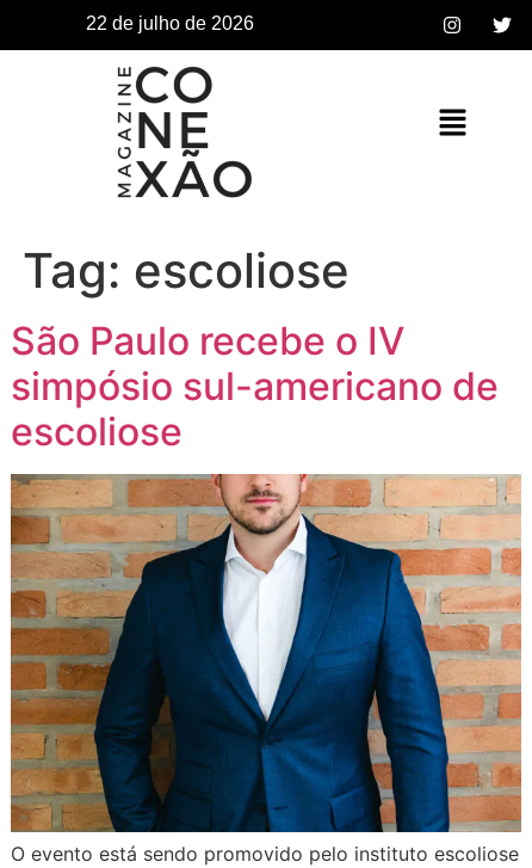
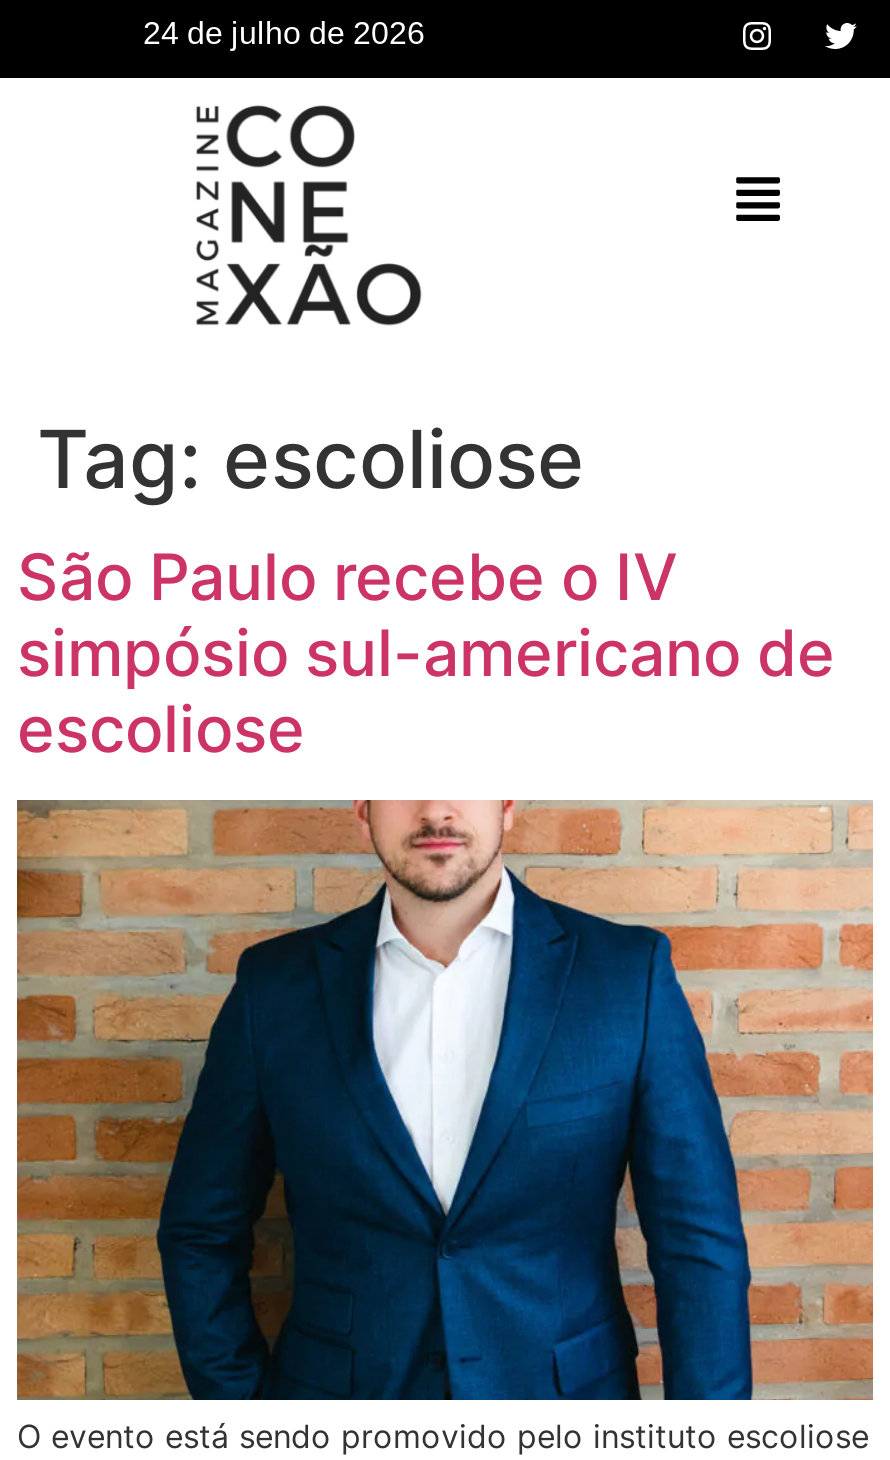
- 22 de julho de 2026
+ 24 de julho de 2026
